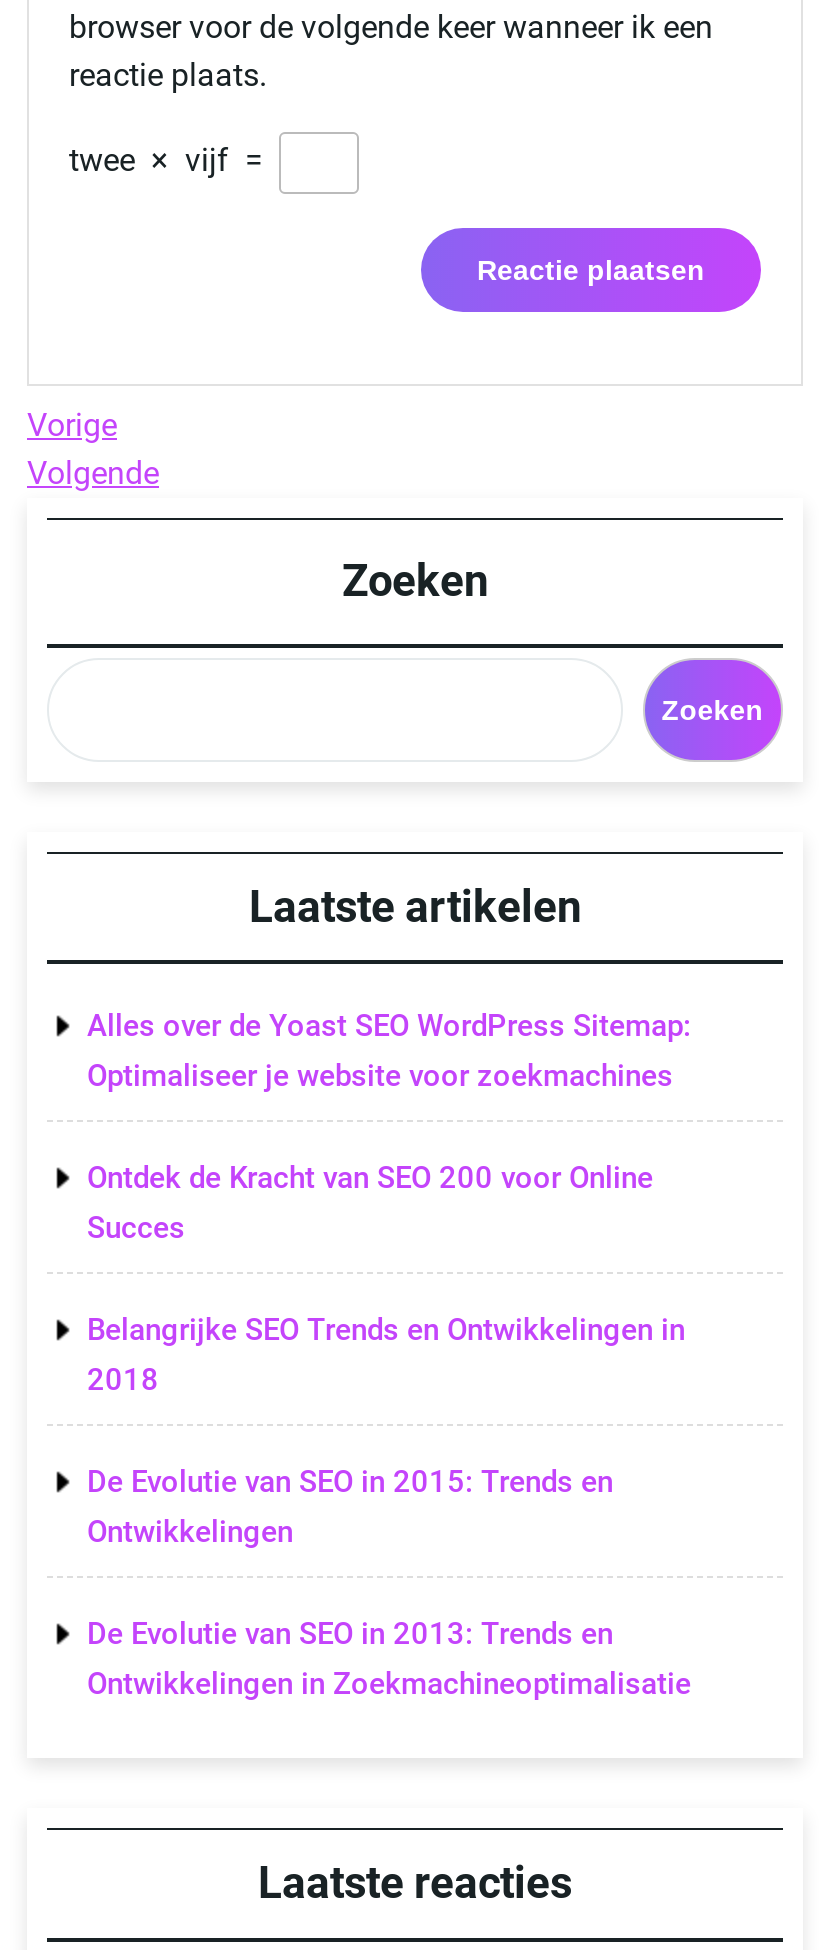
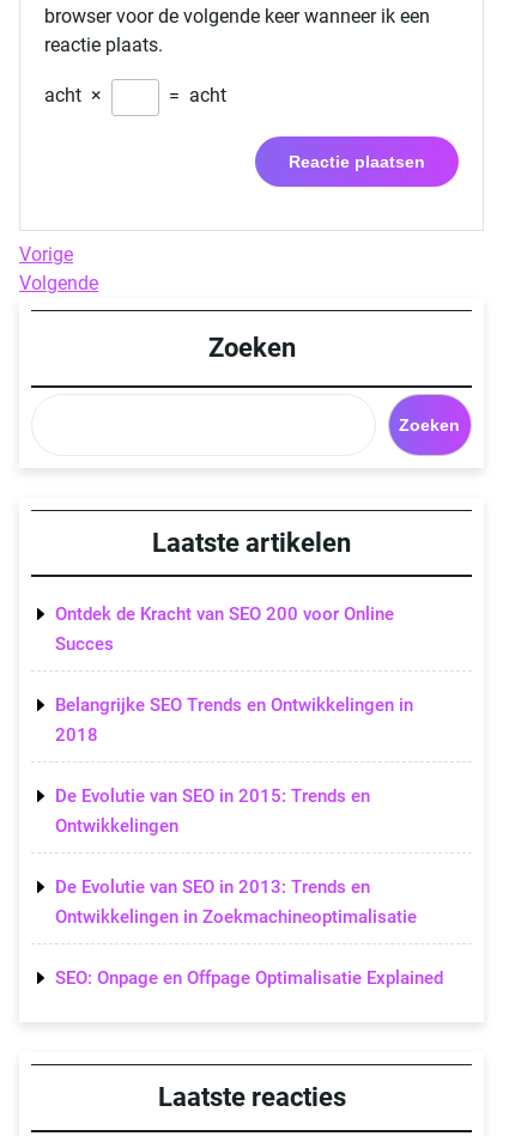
- twee × vijf =
+ acht ×
+ = acht

- Alles over de Yoast SEO WordPress Sitemap:
- Optimaliseer je website voor zoekmachines

moved up: Ontdek de Kracht van SEO 200 voor Online | Succes | Belangrijke SEO Trends en Ontwikkelingen in | 2018 | De Evolutie van SEO in 2015: Trends en | Ontwikkelingen | De Evolutie van SEO in 2013: Trends en | Ontwikkelingen in Zoekmachineoptimalisatie

+ SEO: Onpage en Offpage Optimalisatie Explained
